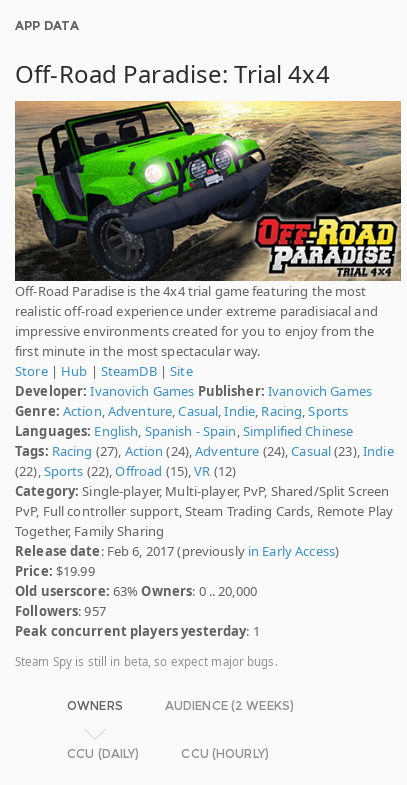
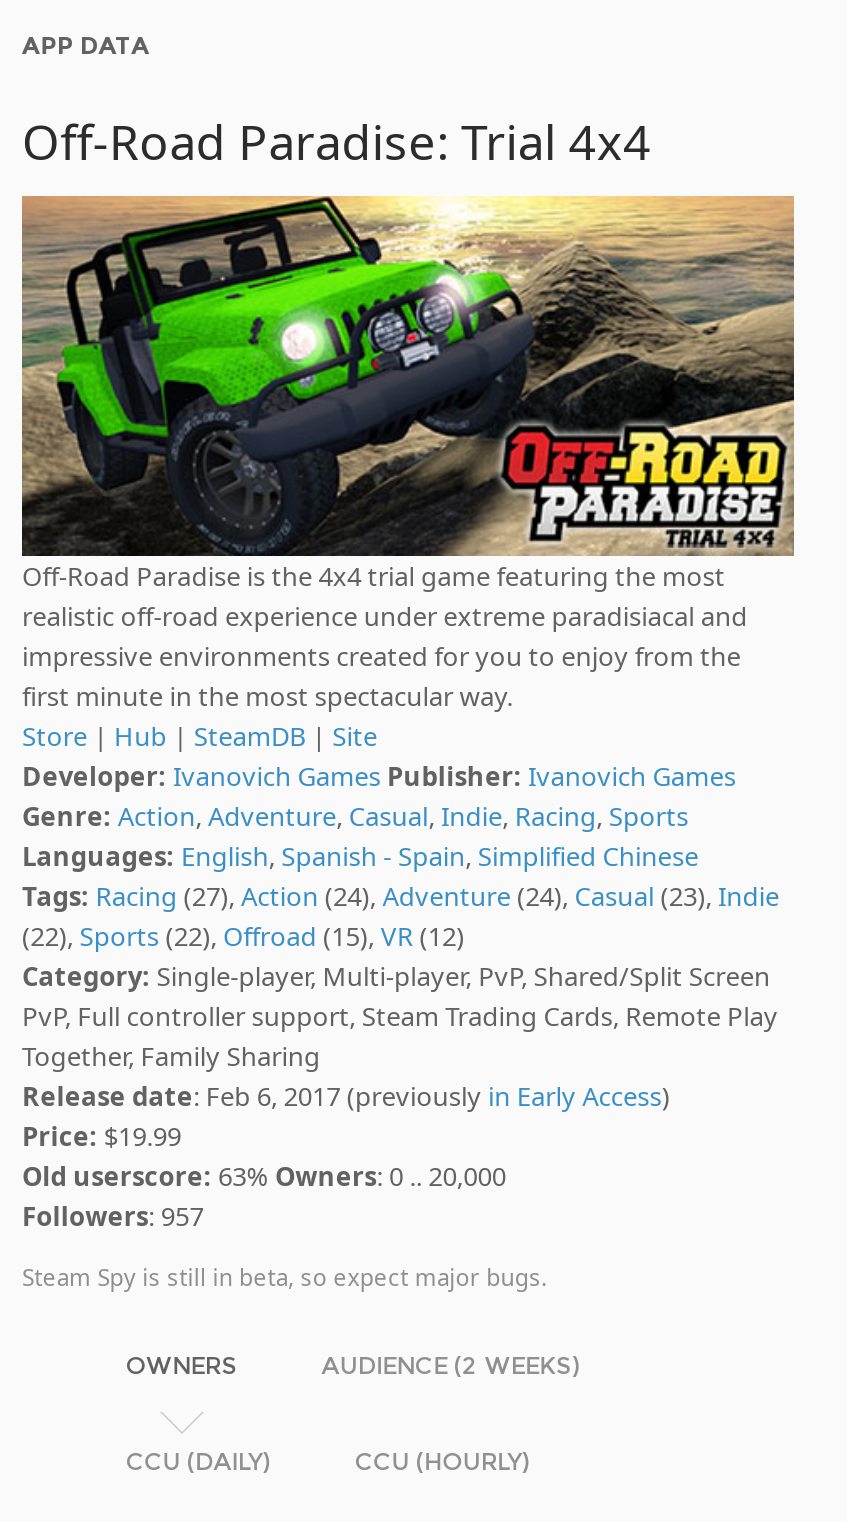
- Peak concurrent players yesterday: 1
